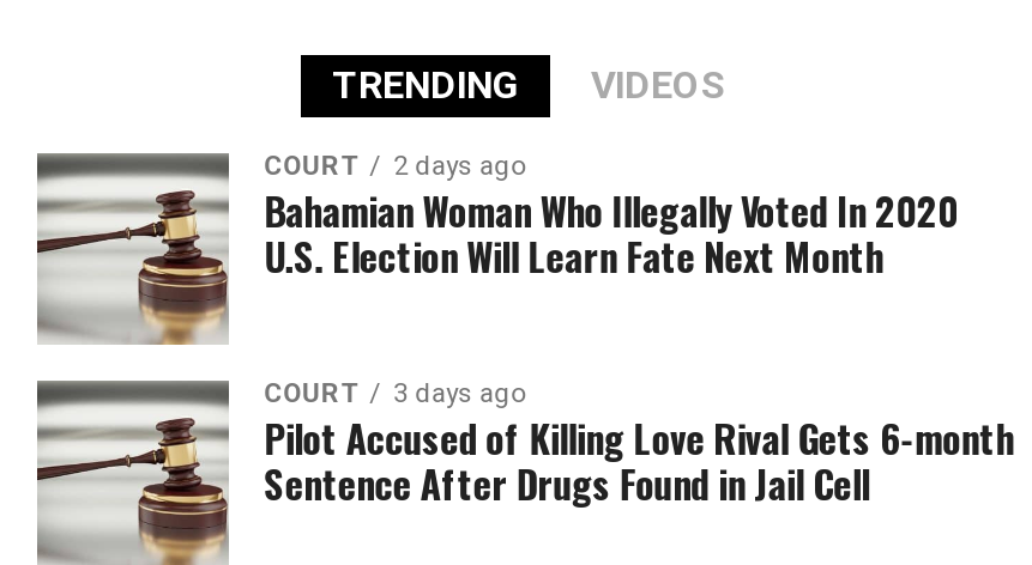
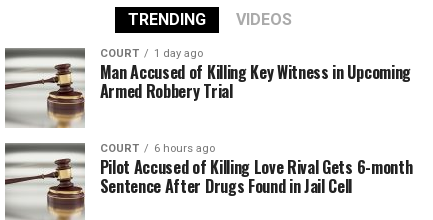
- 2 days ago
- Bahamian Woman Who Illegally Voted In 2020
- U.S. Election Will Learn Fate Next Month
+ 1 day ago
+ Man Accused of Killing Key Witness in Upcoming
+ Armed Robbery Trial

- COURT 3 days ago
+ COURT 6 hours ago
